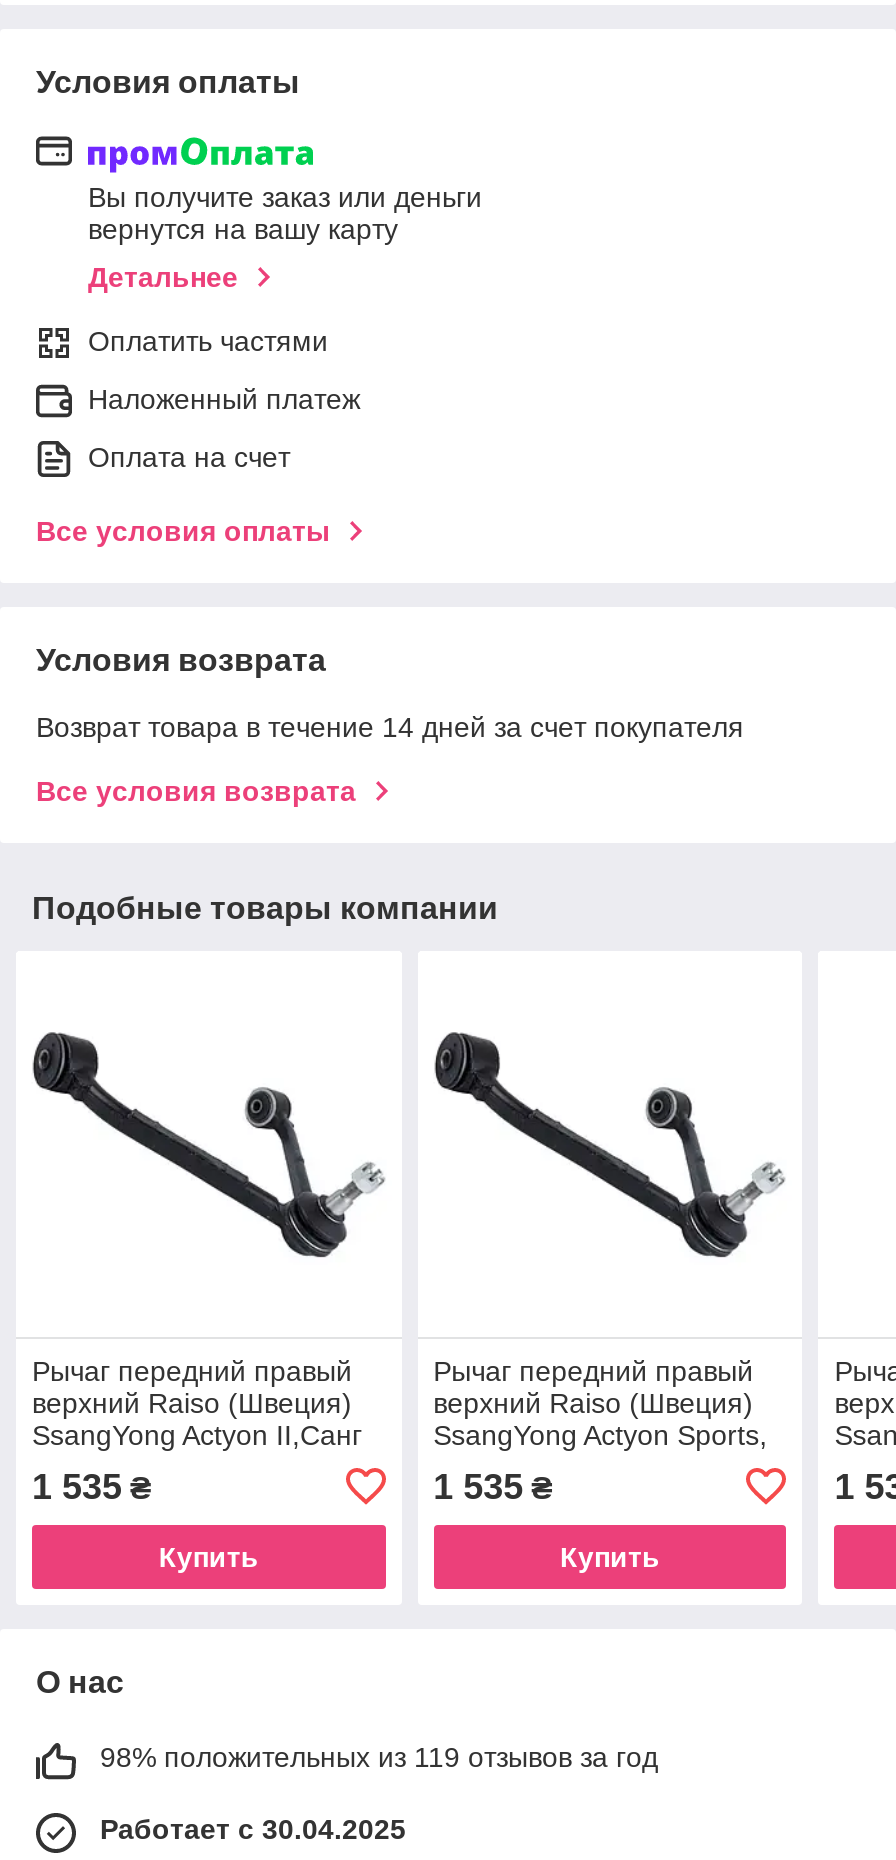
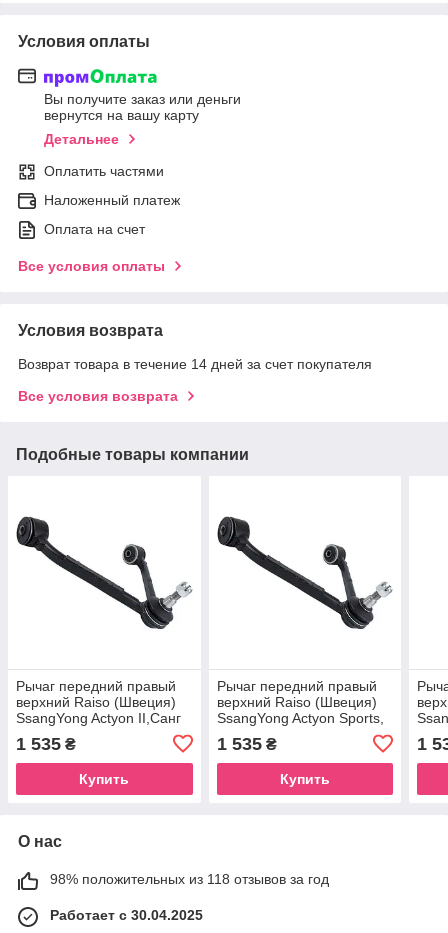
- 98% положительных из 119 отзывов за год
+ 98% положительных из 118 отзывов за год
